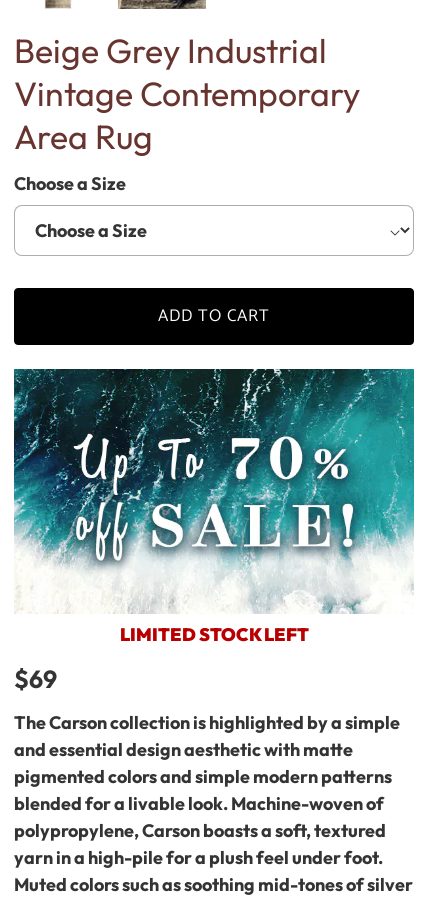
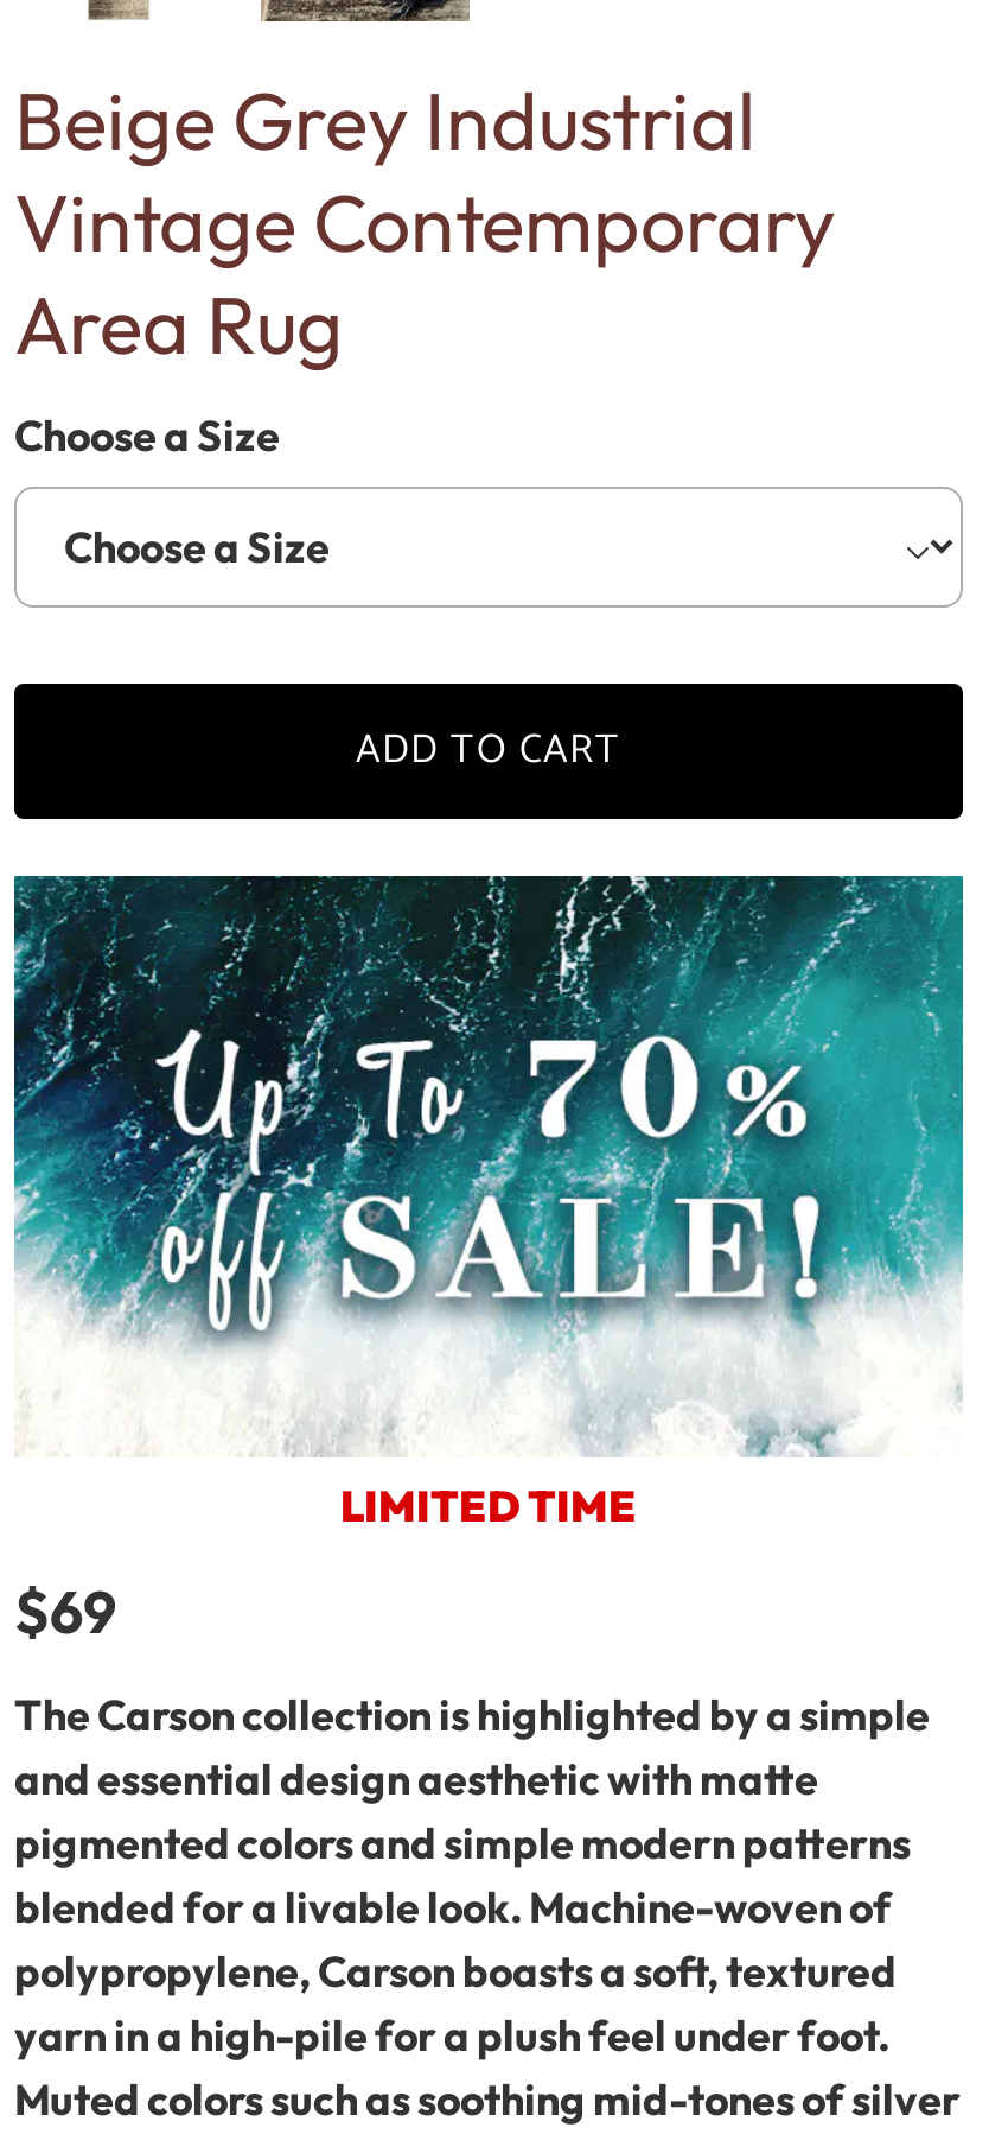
- LIMITED STOCK LEFT
+ LIMITED TIME
